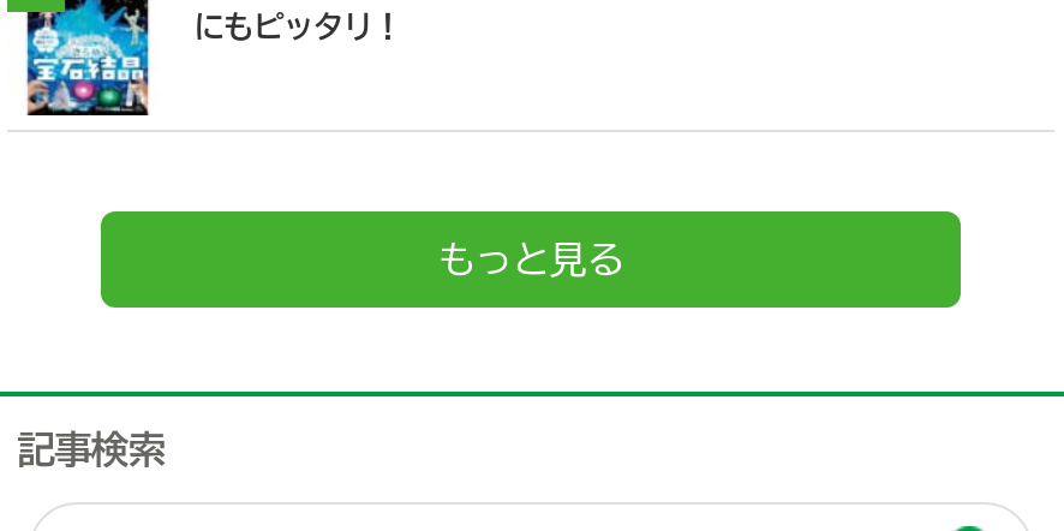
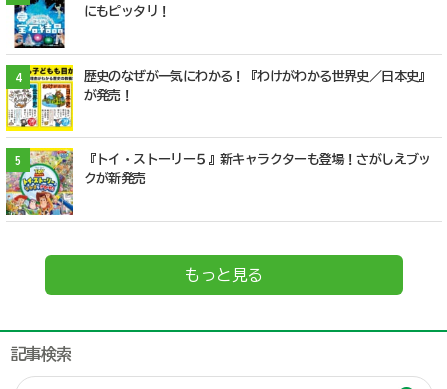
+ [image]
+ 4
+ 歴史のなぜが一気にわかる！『わけがわかる世界史／日本史』
+ が発売！

+ [image]
+ 5
+ 『トイ・ストーリー５』新キャラクターも登場！さがしえブッ
+ クが新発売
